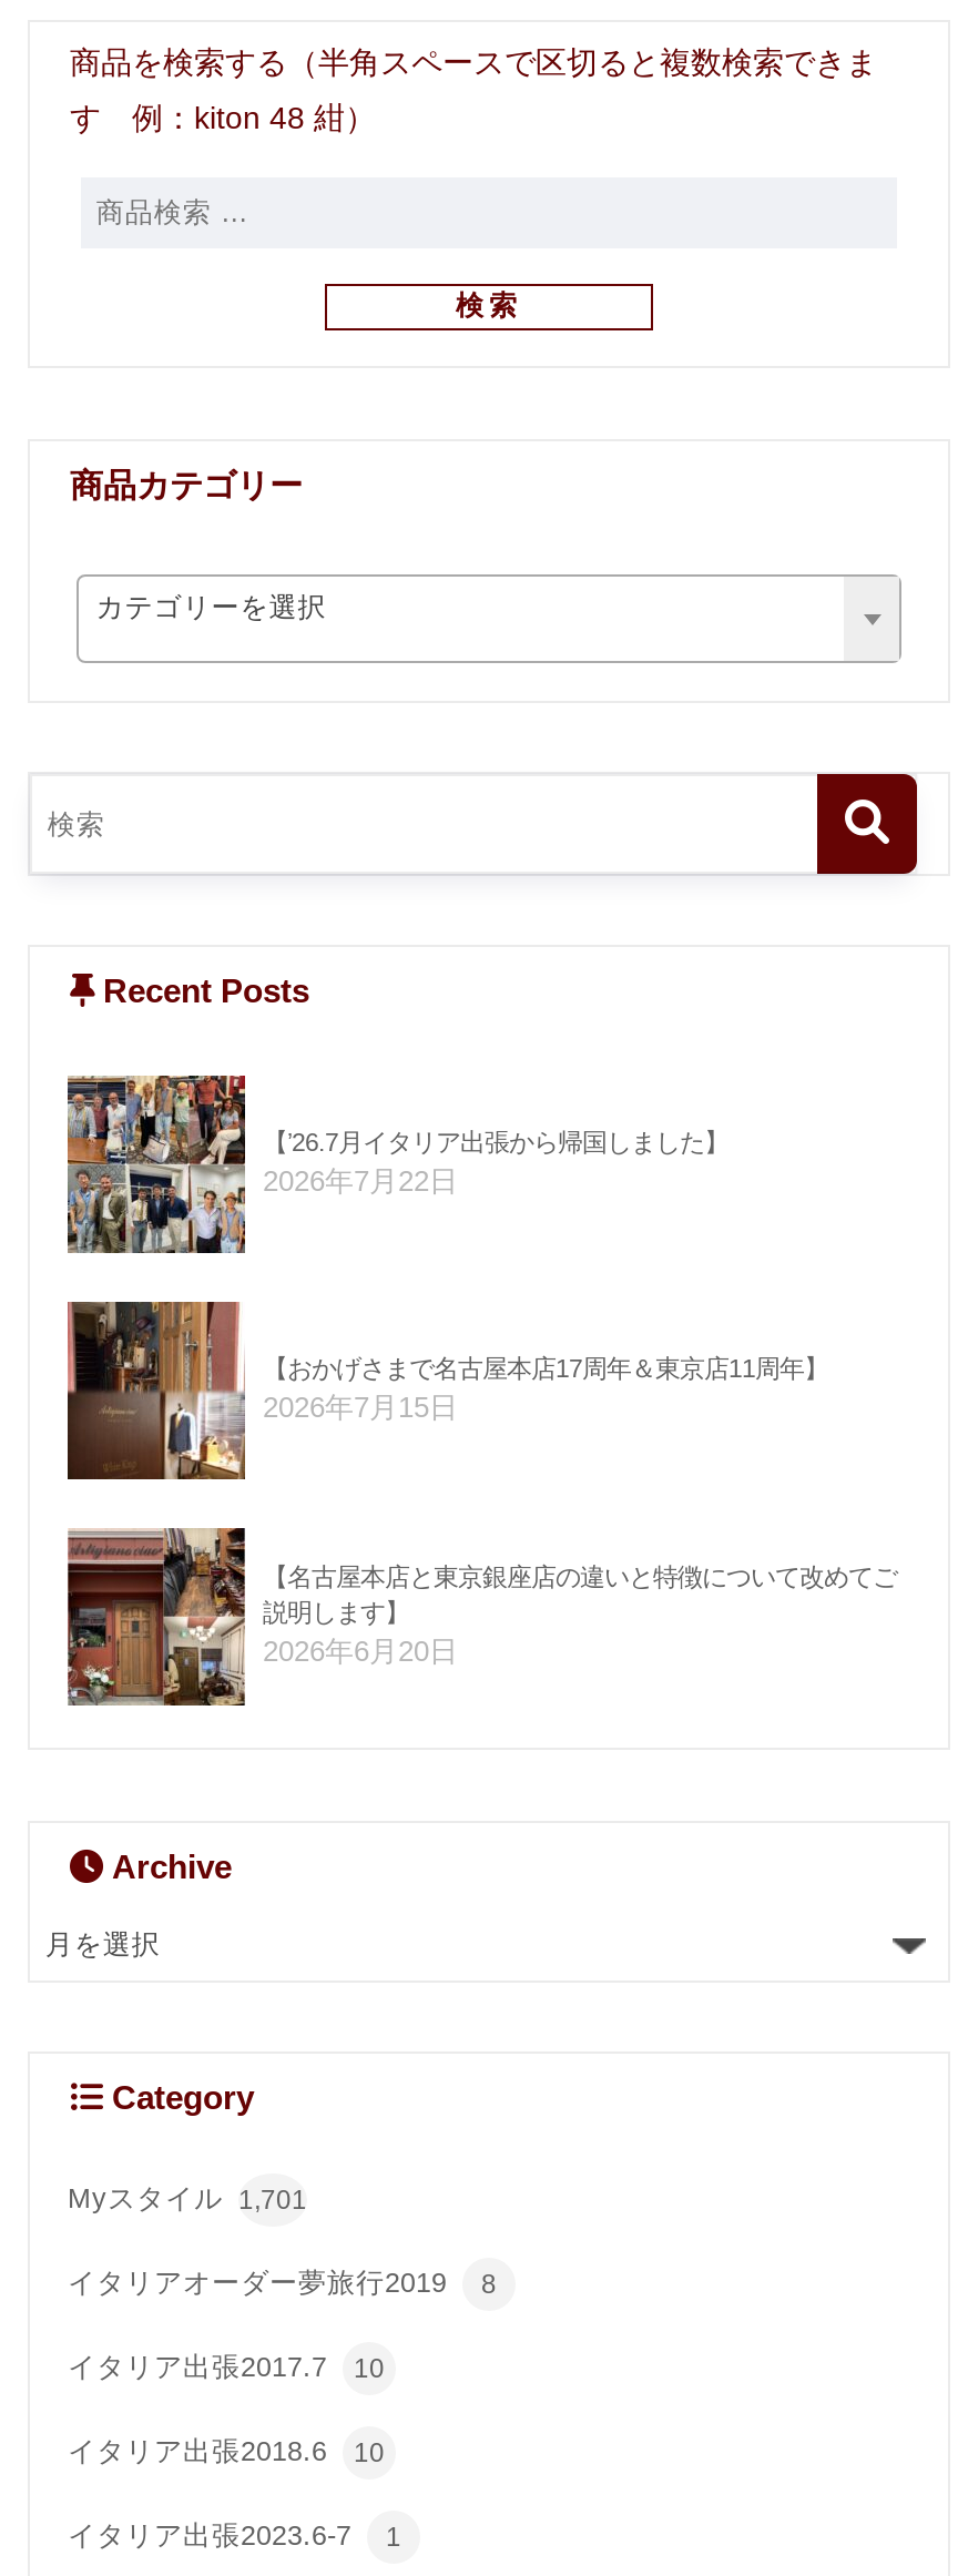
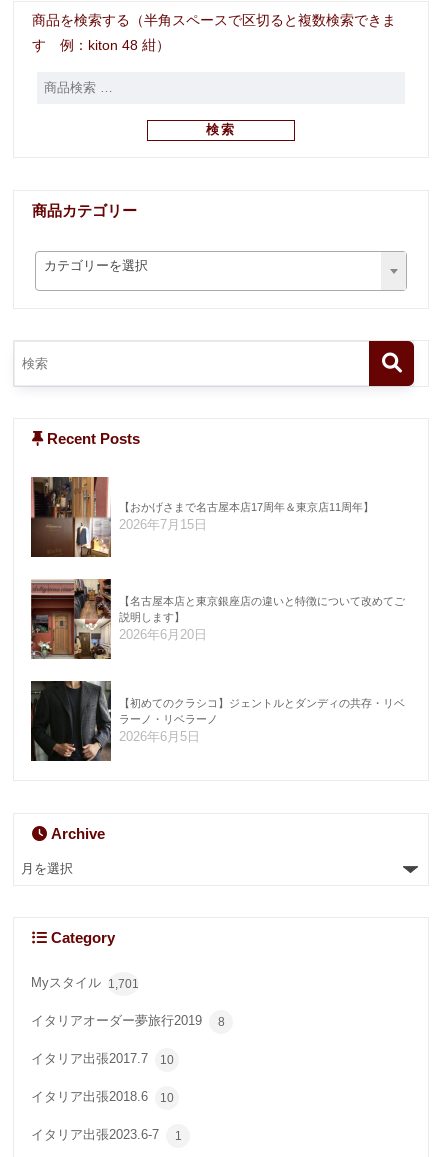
- [image]
- 【’26.7月イタリア出張から帰国しました】
- 2026年7月22日

moved up: [image] | 【おかげさまで名古屋本店17周年＆東京店11周年】 | 2026年7月15日 | 【名古屋本店と東京銀座店の違いと特徴について改めてご | 説明します】 | 2026年6月20日

+ [image]
+ 【初めてのクラシコ】ジェントルとダンディの共存・リベ
+ ラーノ・リベラーノ
+ 2026年6月5日
